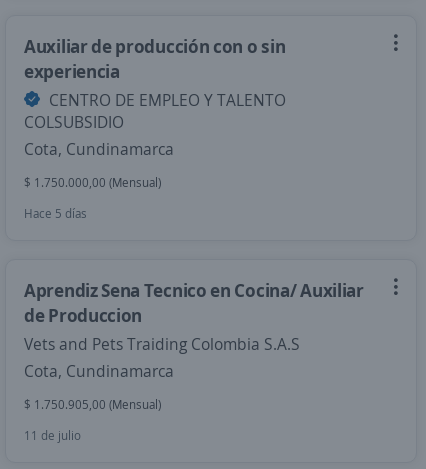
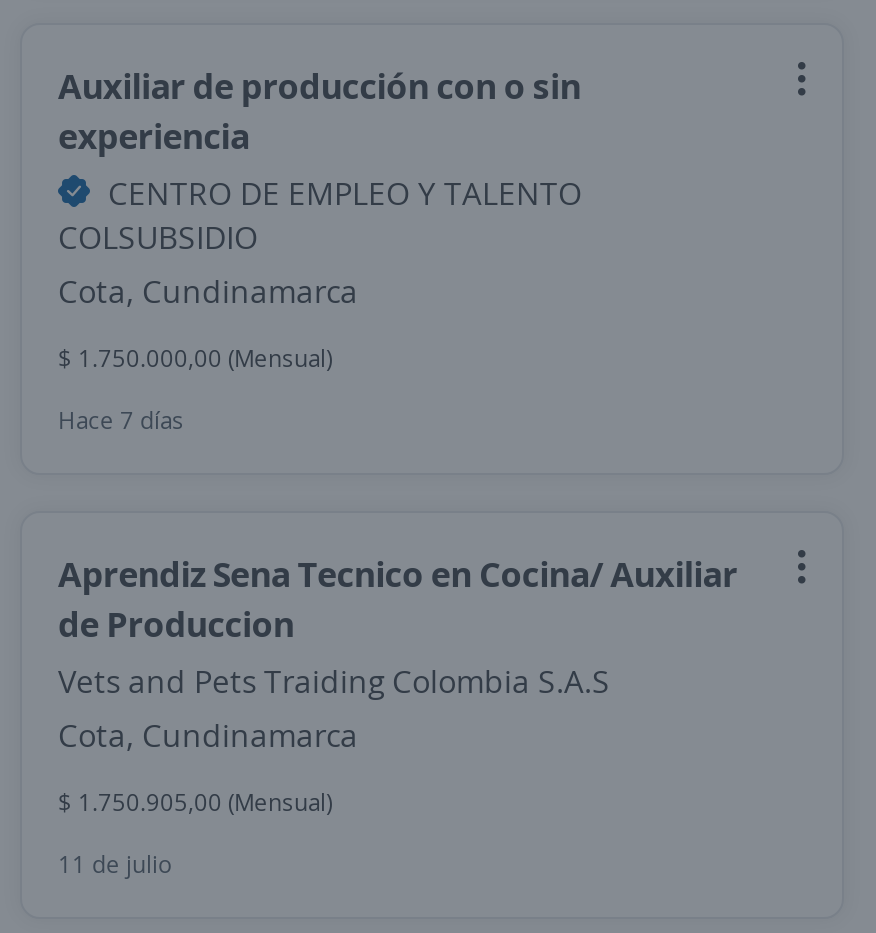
- Hace 5 días
+ Hace 7 días
